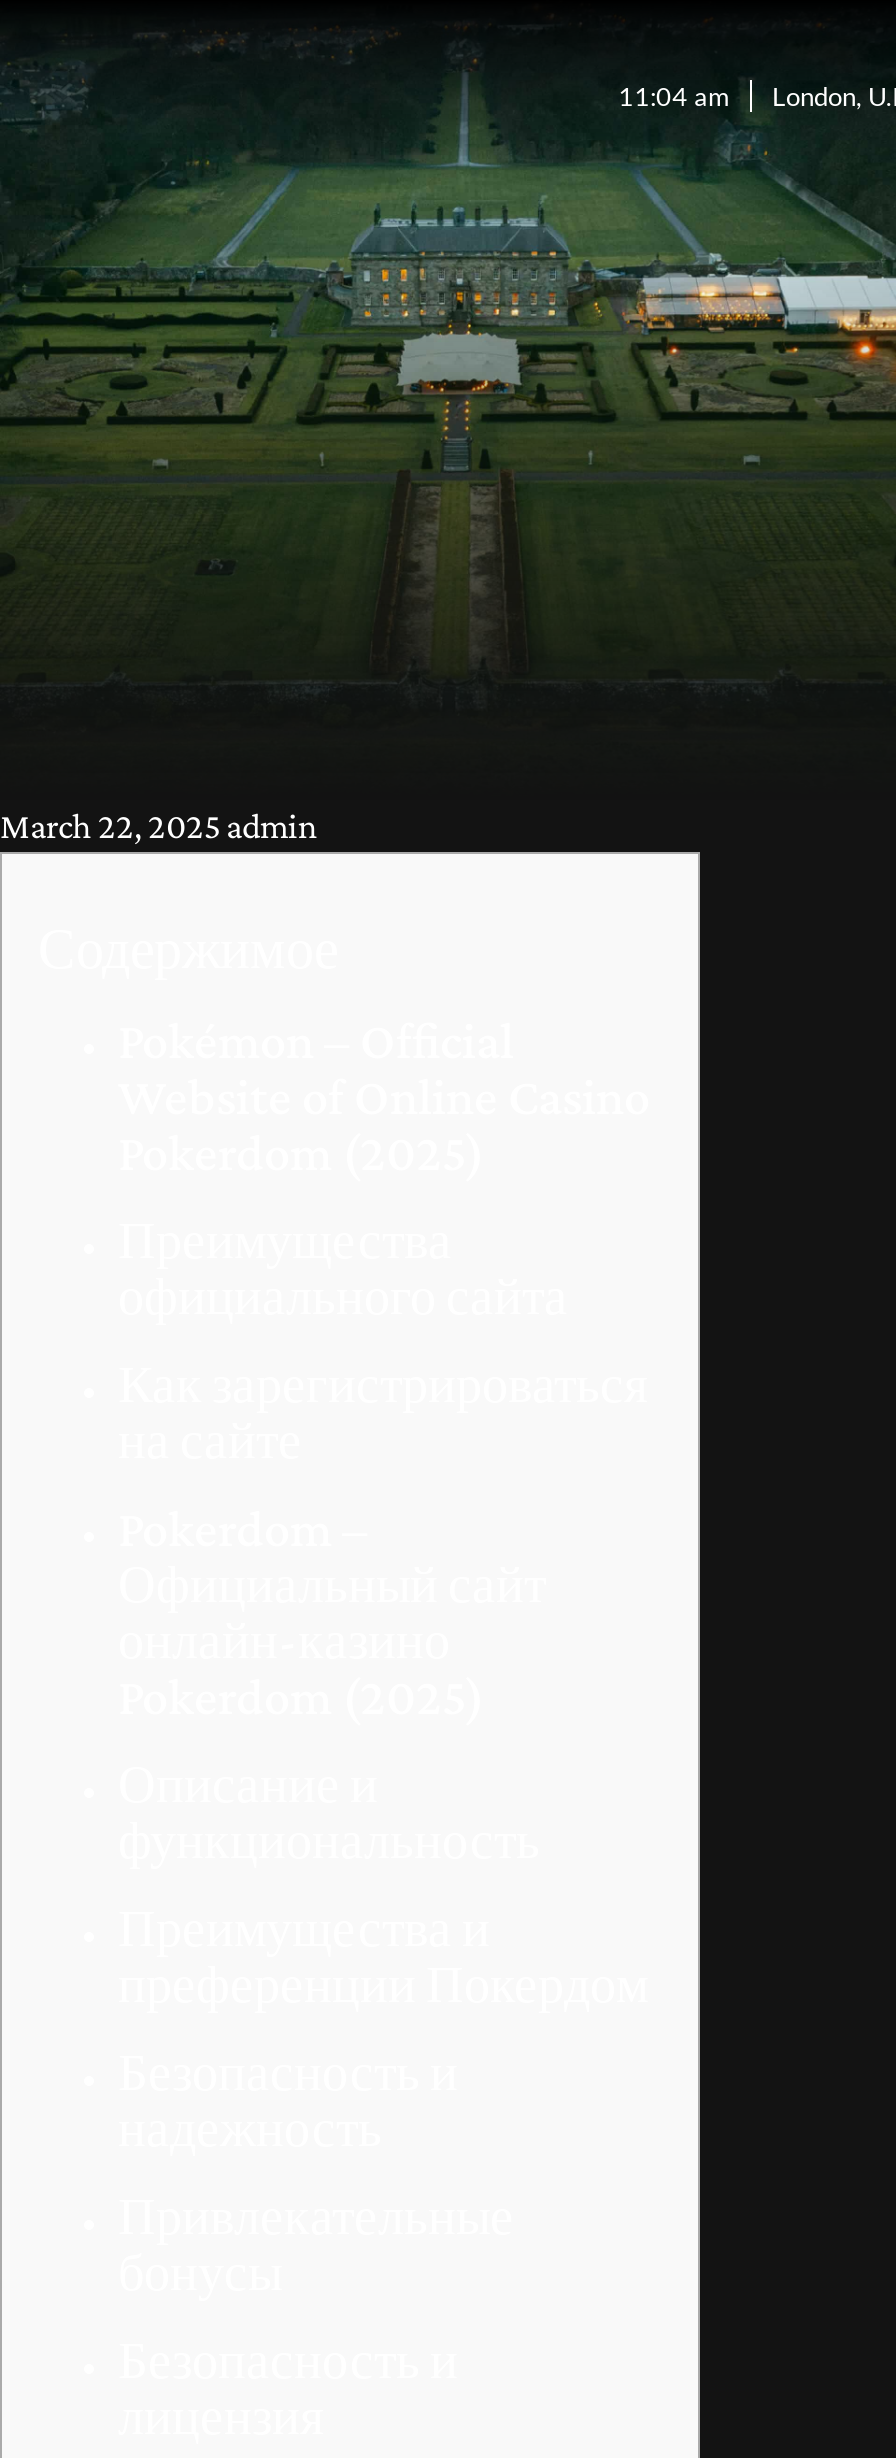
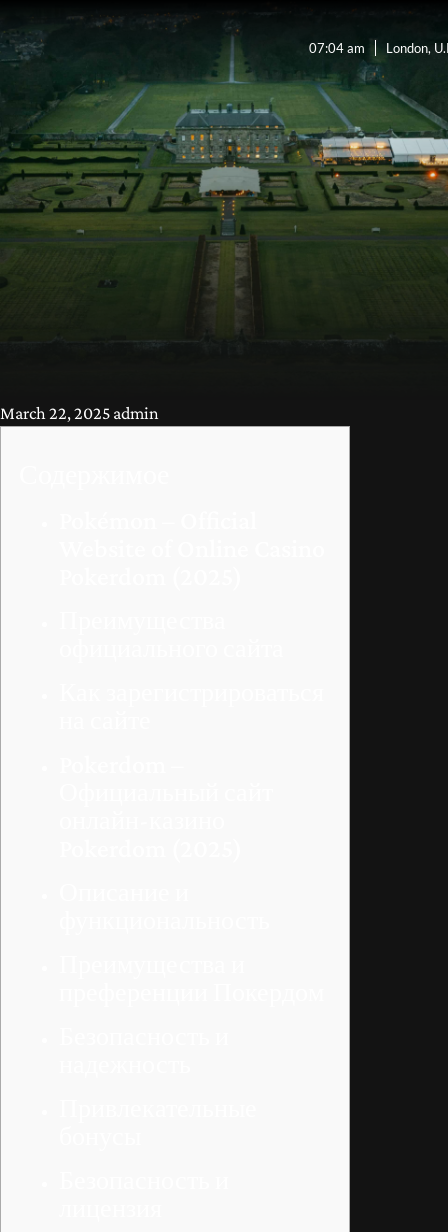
- 11:04 am
+ 07:04 am
